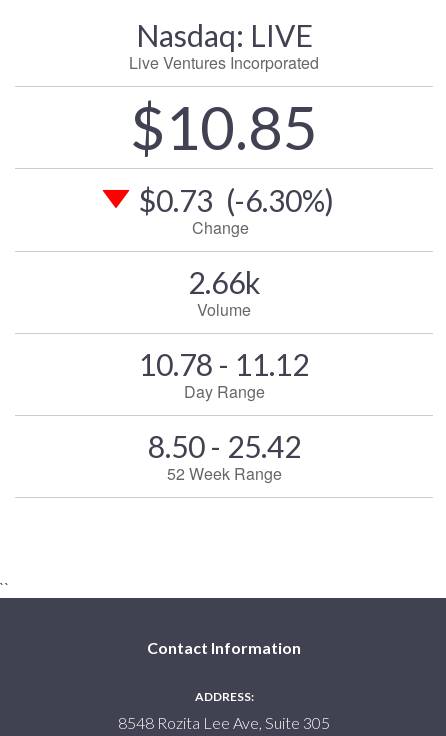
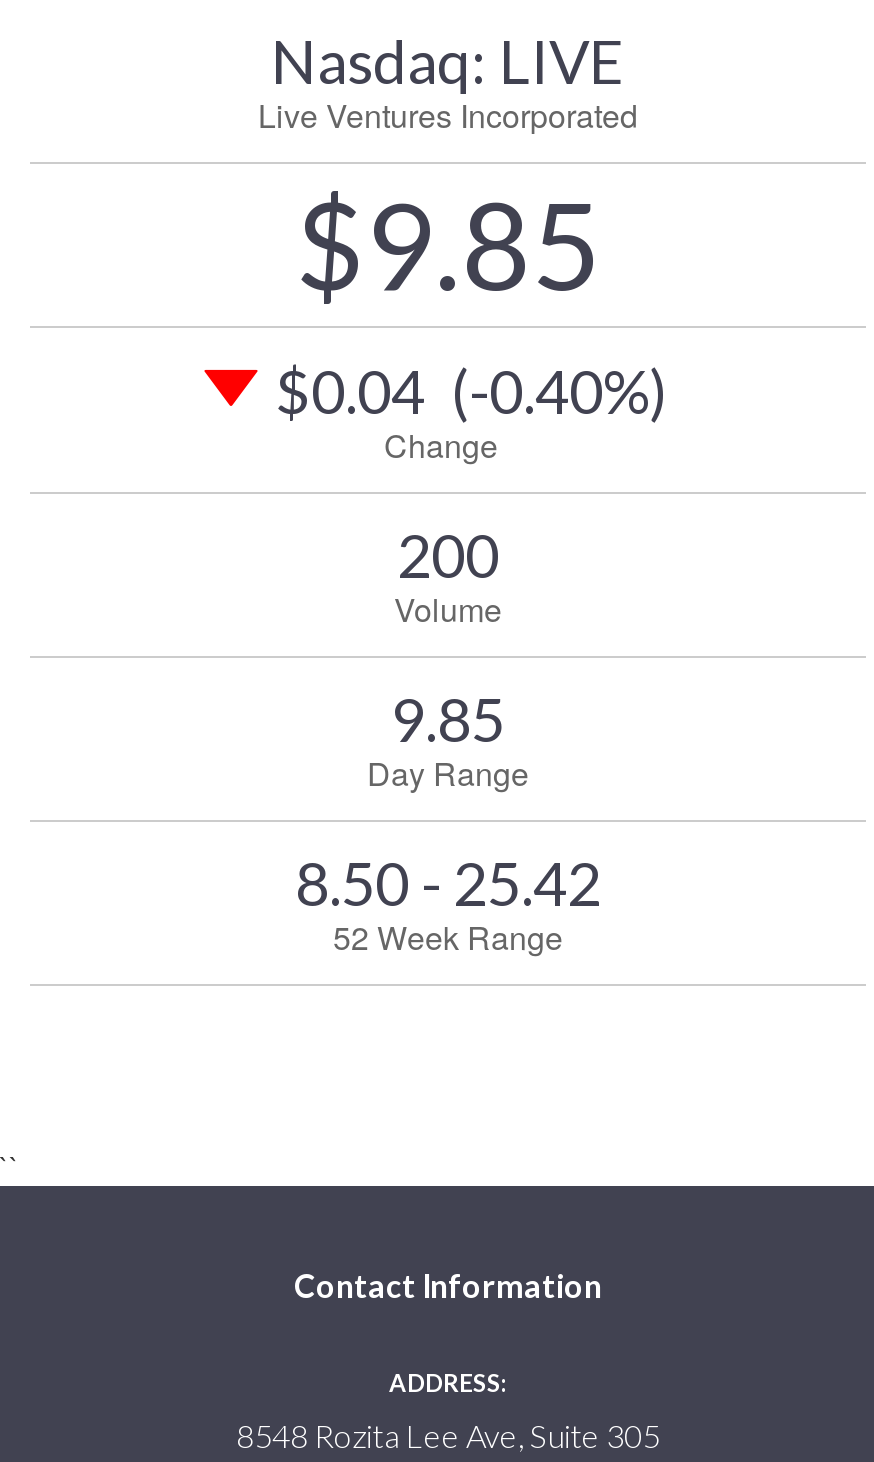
- $10.85
+ $9.85

- $0.73 (-6.30%)
+ $0.04 (-0.40%)

- 2.66k
+ 200

- 10.78 - 11.12
+ 9.85
